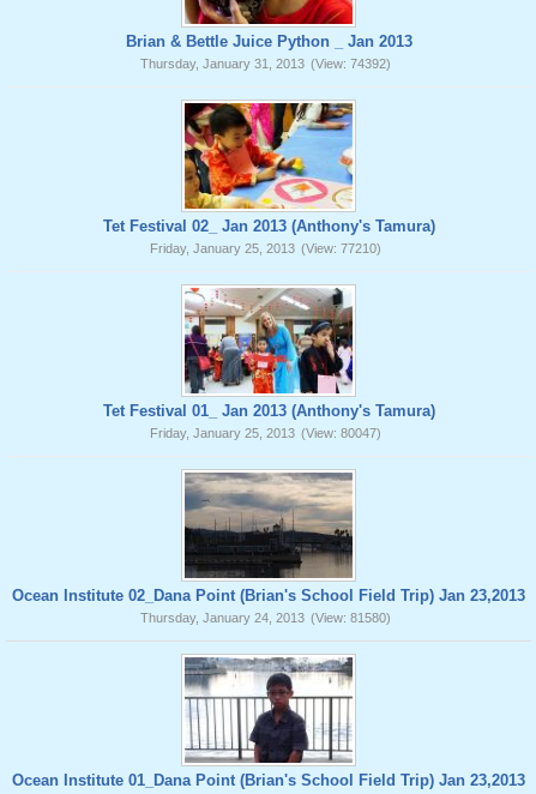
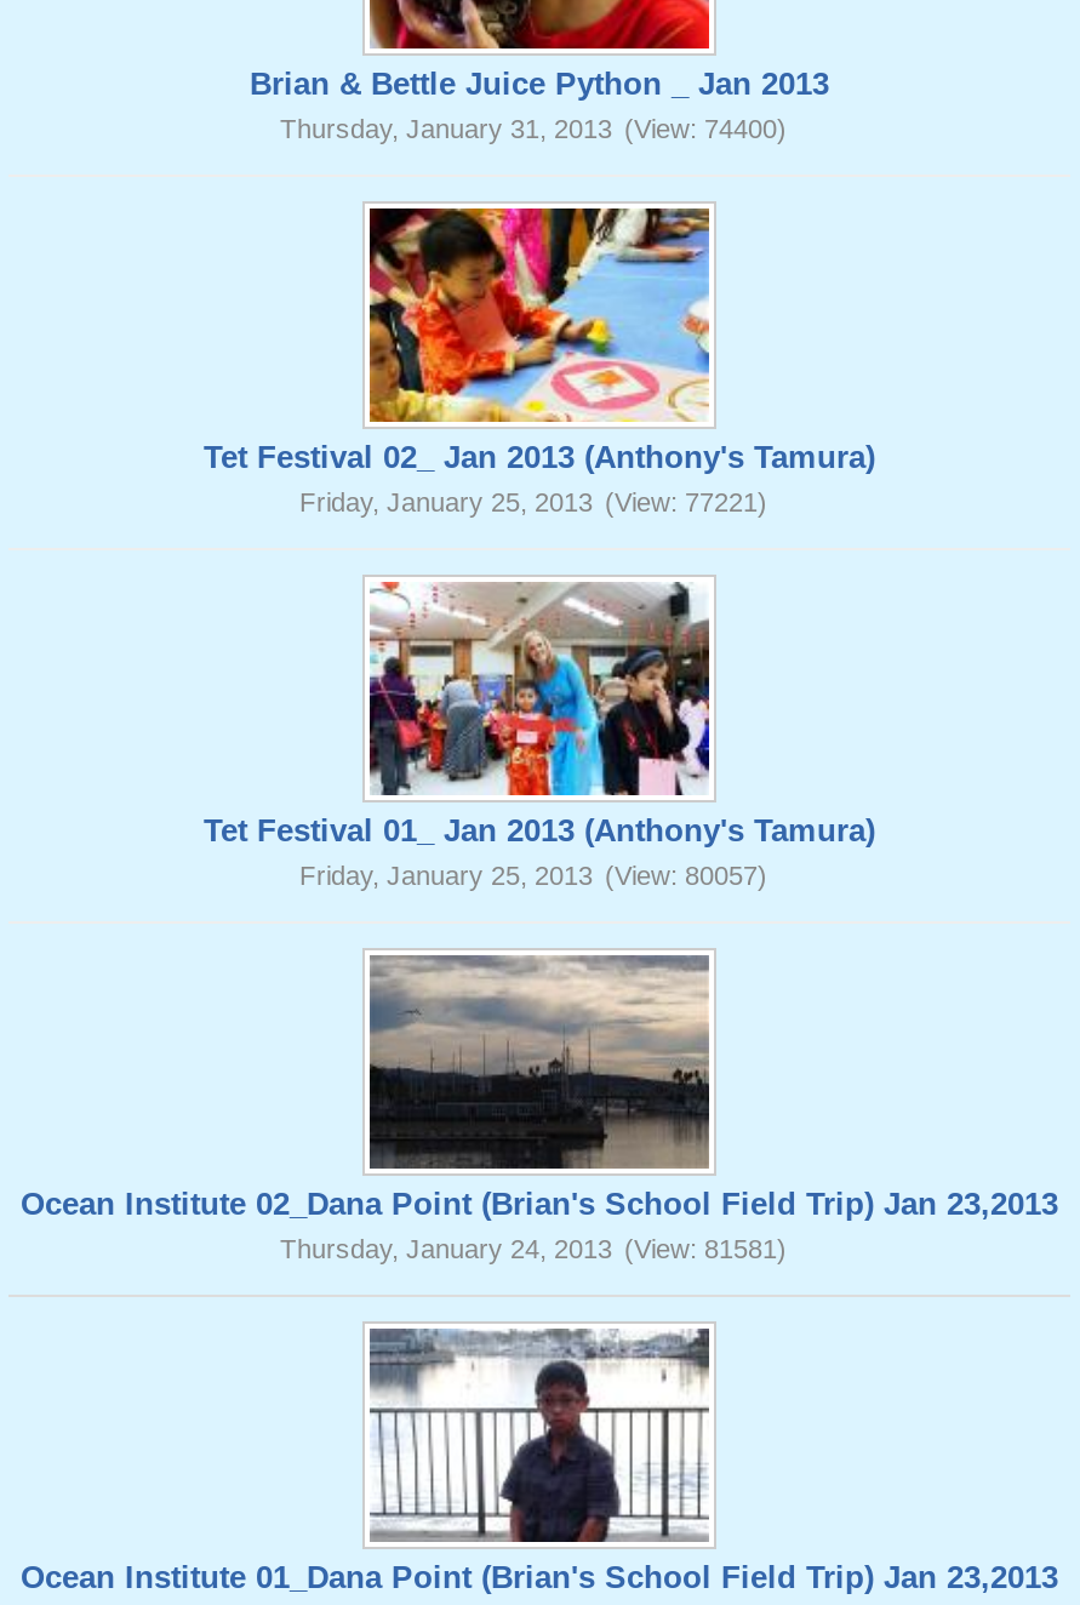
- Thursday, January 31, 2013 (View: 74392)
+ Thursday, January 31, 2013 (View: 74400)

- Friday, January 25, 2013 (View: 77210)
+ Friday, January 25, 2013 (View: 77221)

- Friday, January 25, 2013 (View: 80047)
+ Friday, January 25, 2013 (View: 80057)

- Thursday, January 24, 2013 (View: 81580)
+ Thursday, January 24, 2013 (View: 81581)
